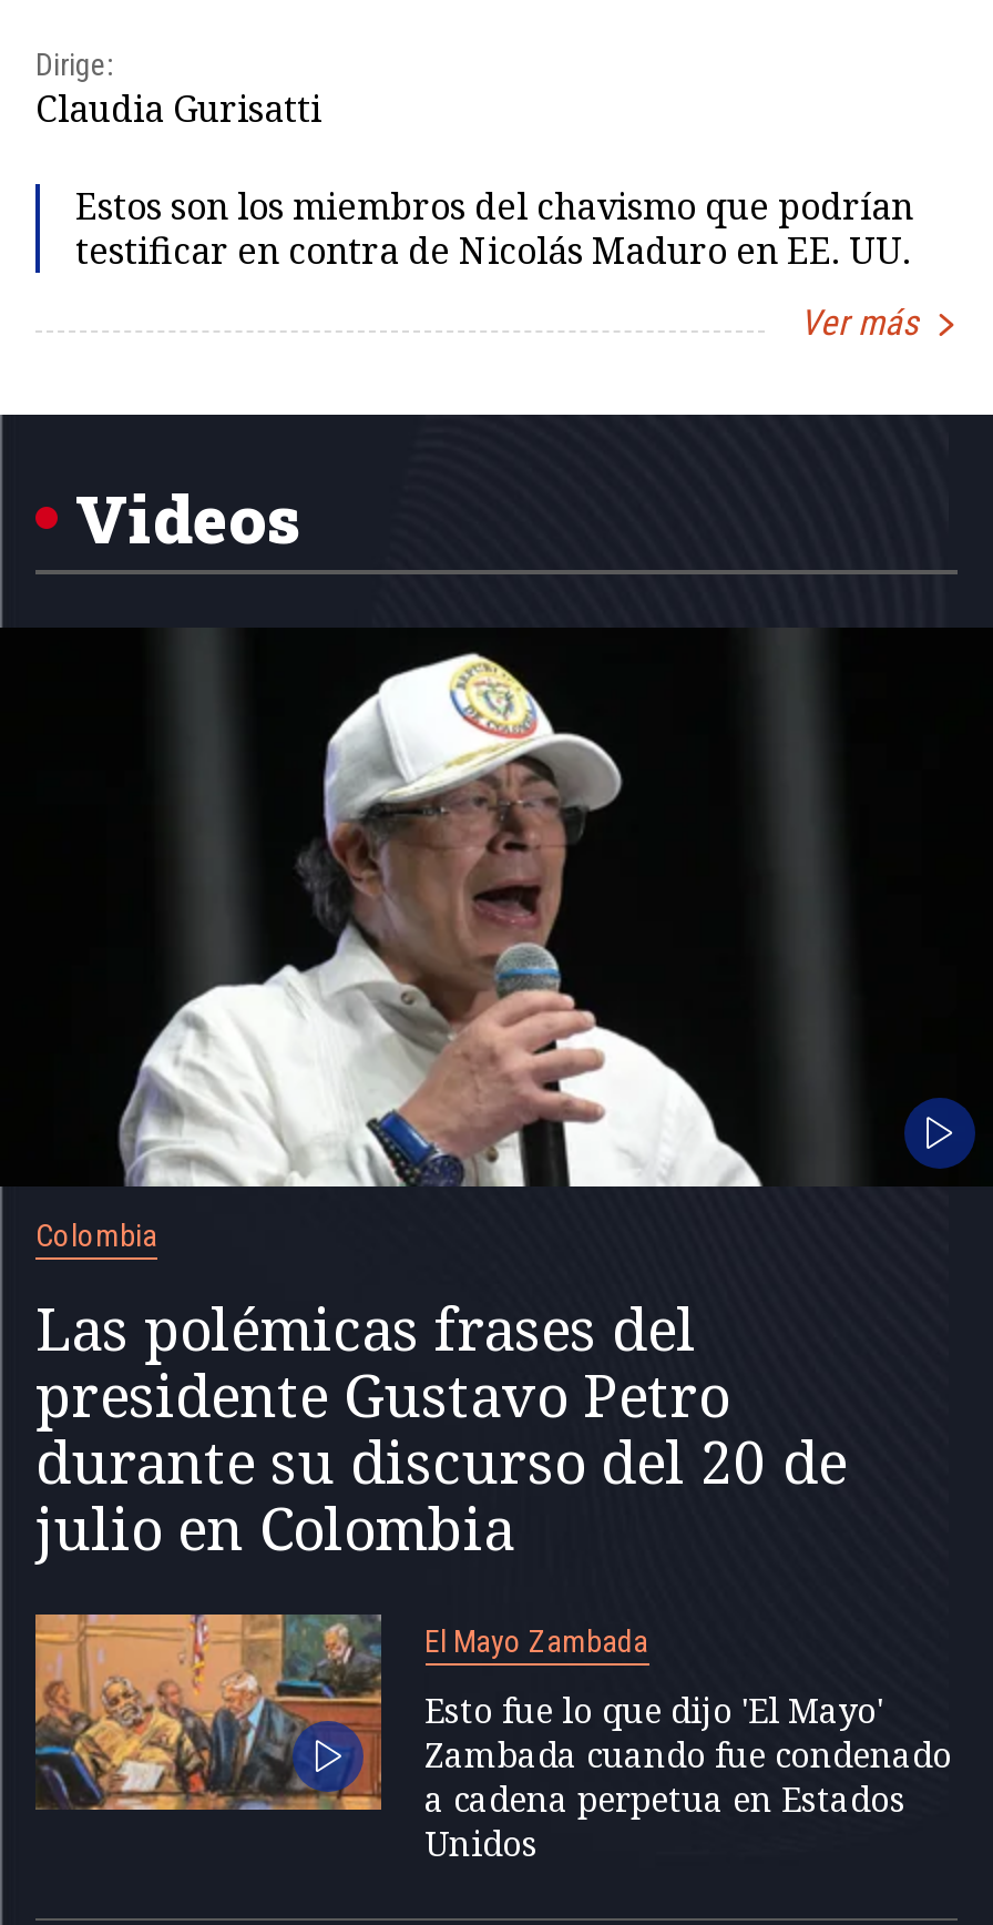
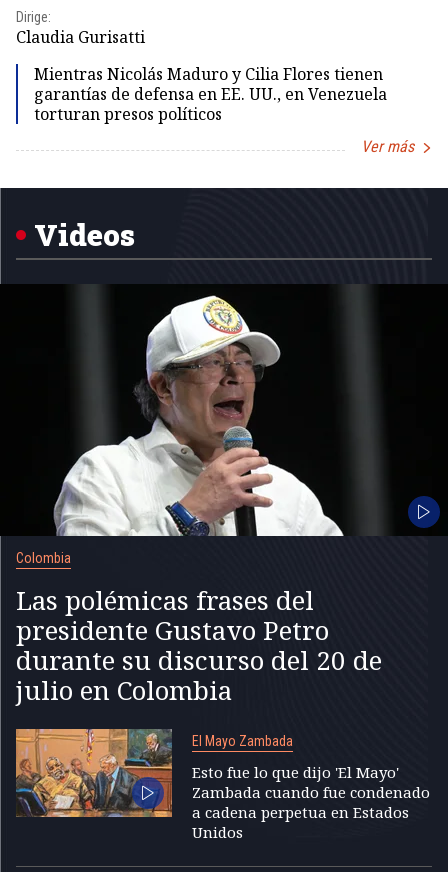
- Estos son los miembros del chavismo que podrían
- testificar en contra de Nicolás Maduro en EE. UU.
+ Mientras Nicolás Maduro y Cilia Flores tienen
+ garantías de defensa en EE. UU., en Venezuela
+ torturan presos políticos
